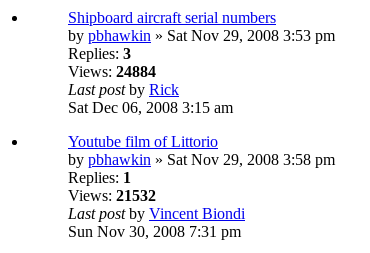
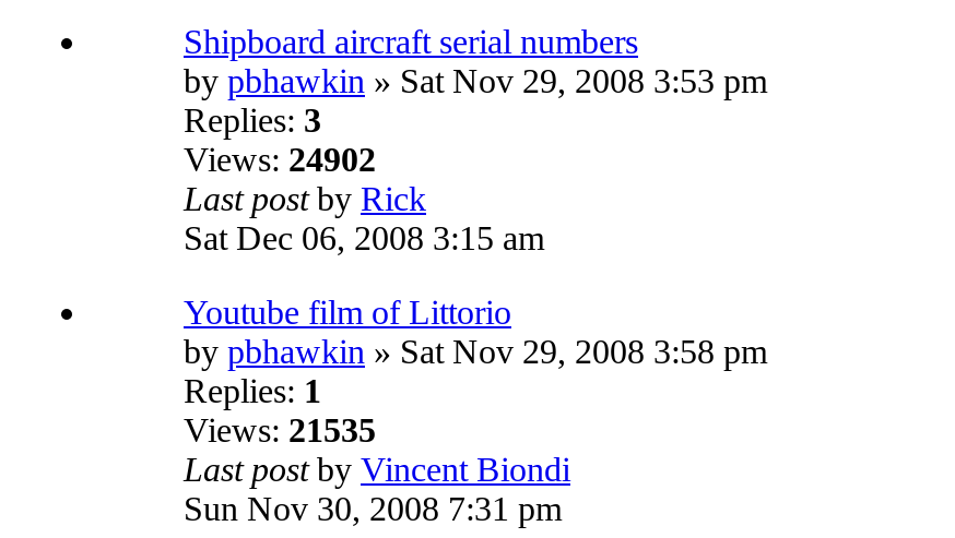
- Views: 24884
+ Views: 24902

- Views: 21532
+ Views: 21535
